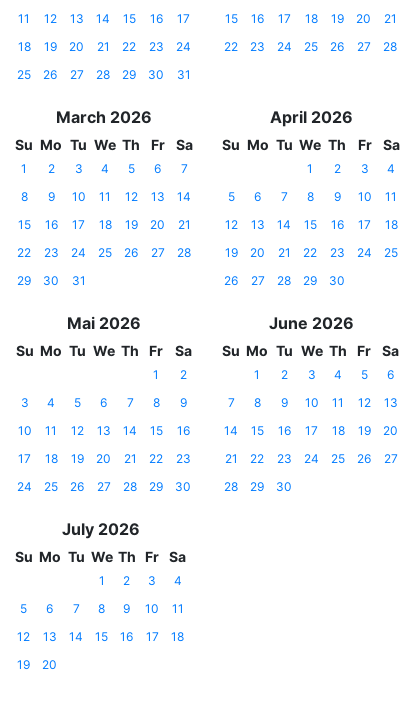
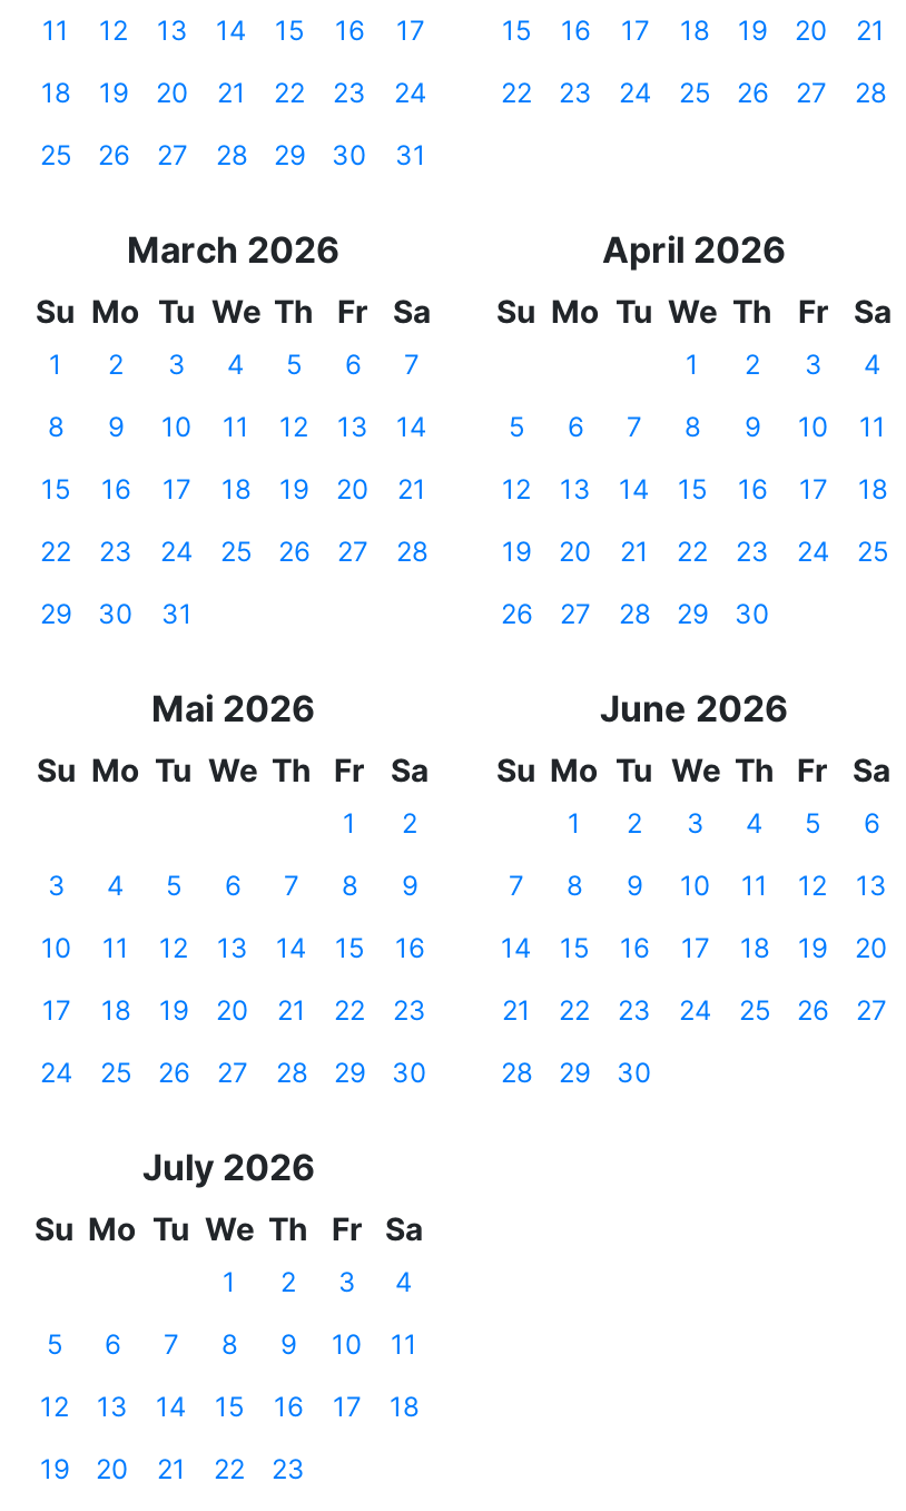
+ 21
+ 22
+ 23
